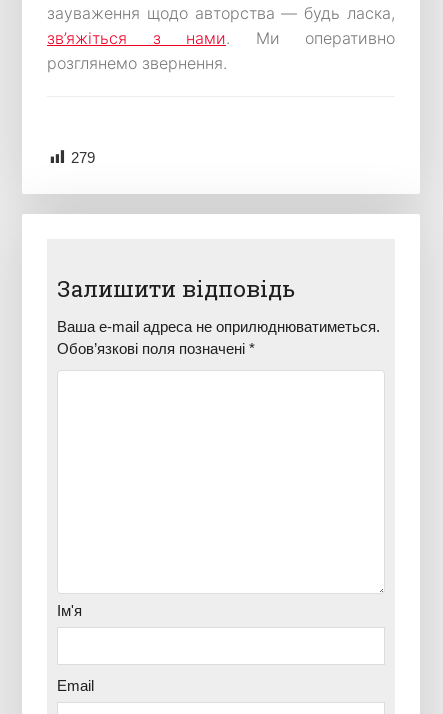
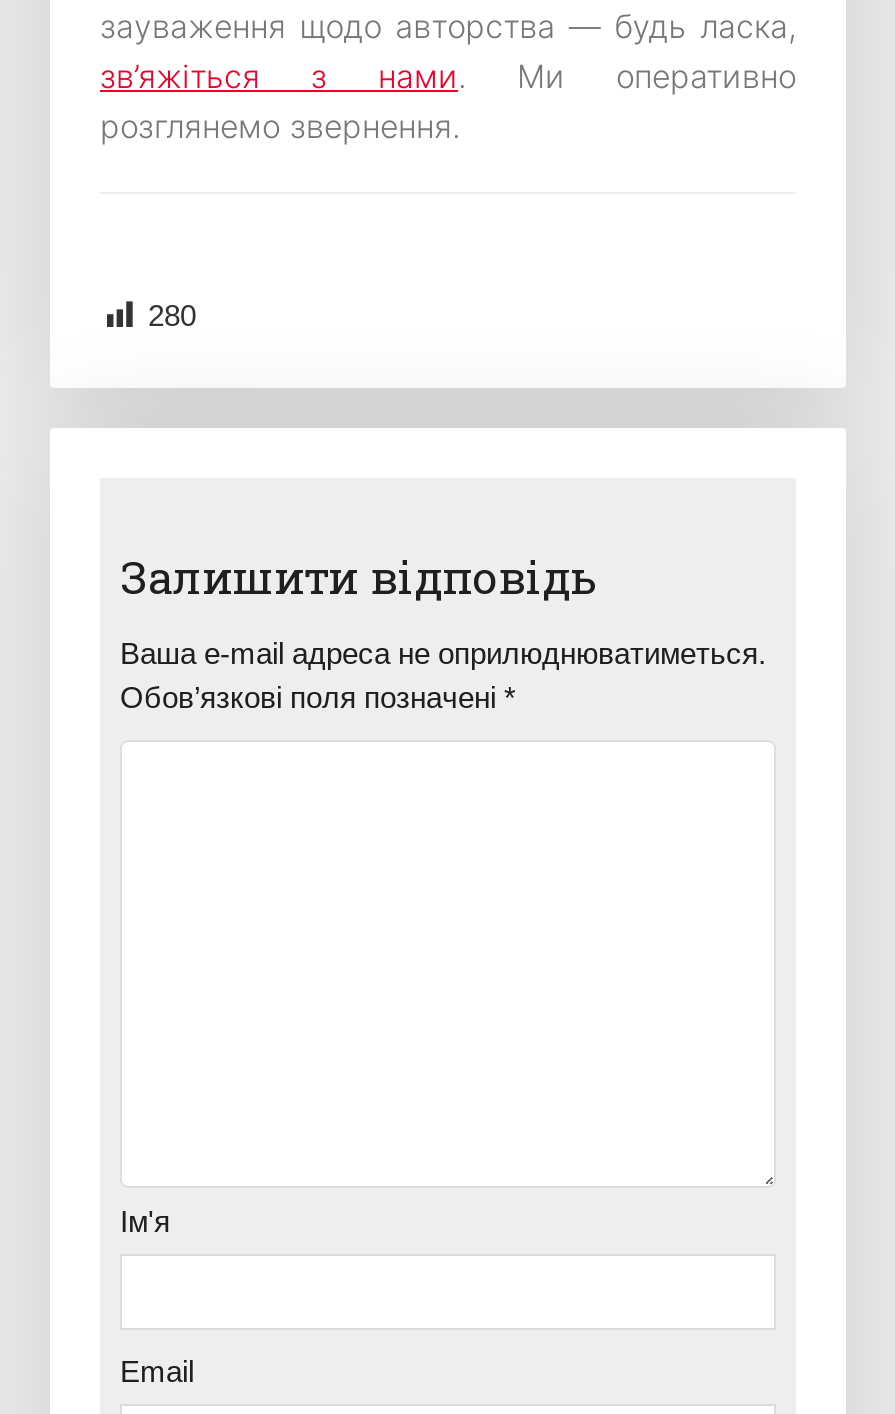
- 279
+ 280
